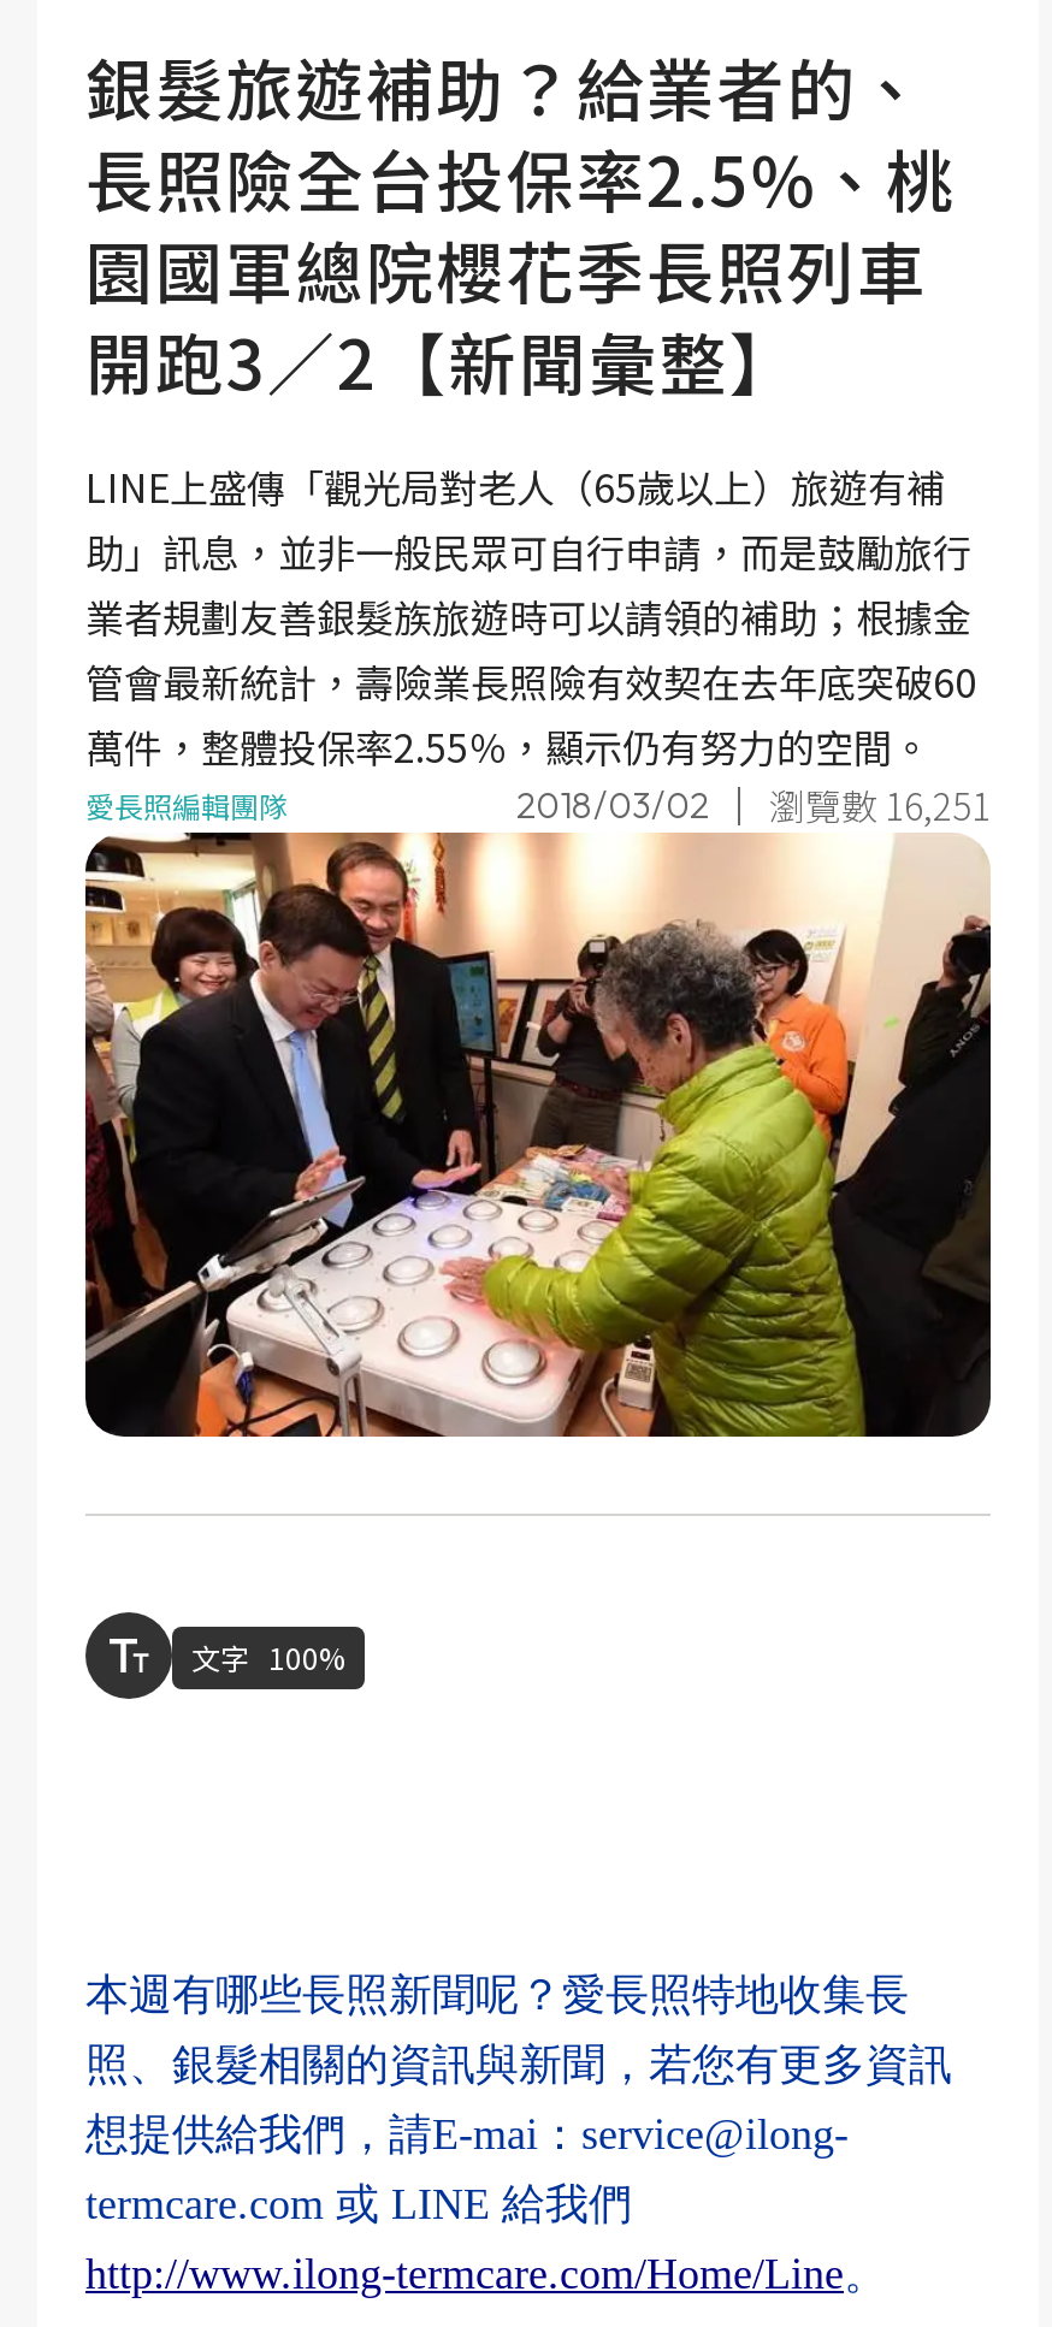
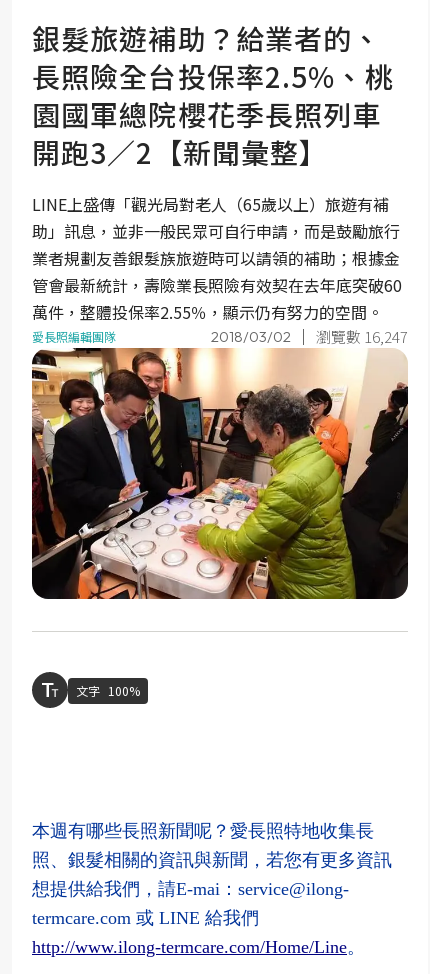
- 2018/03/02 瀏覽數 16,251
+ 2018/03/02 瀏覽數 16,247
